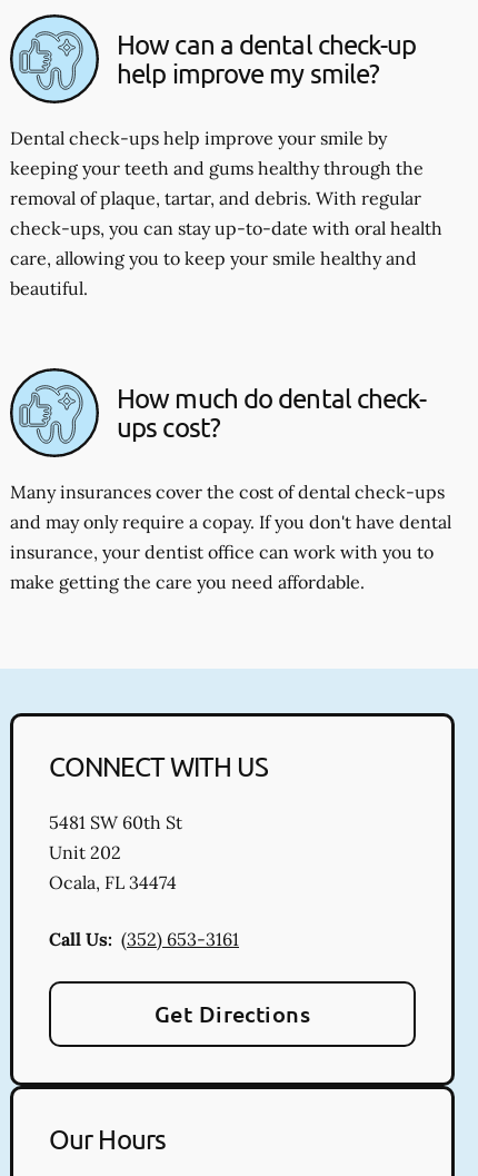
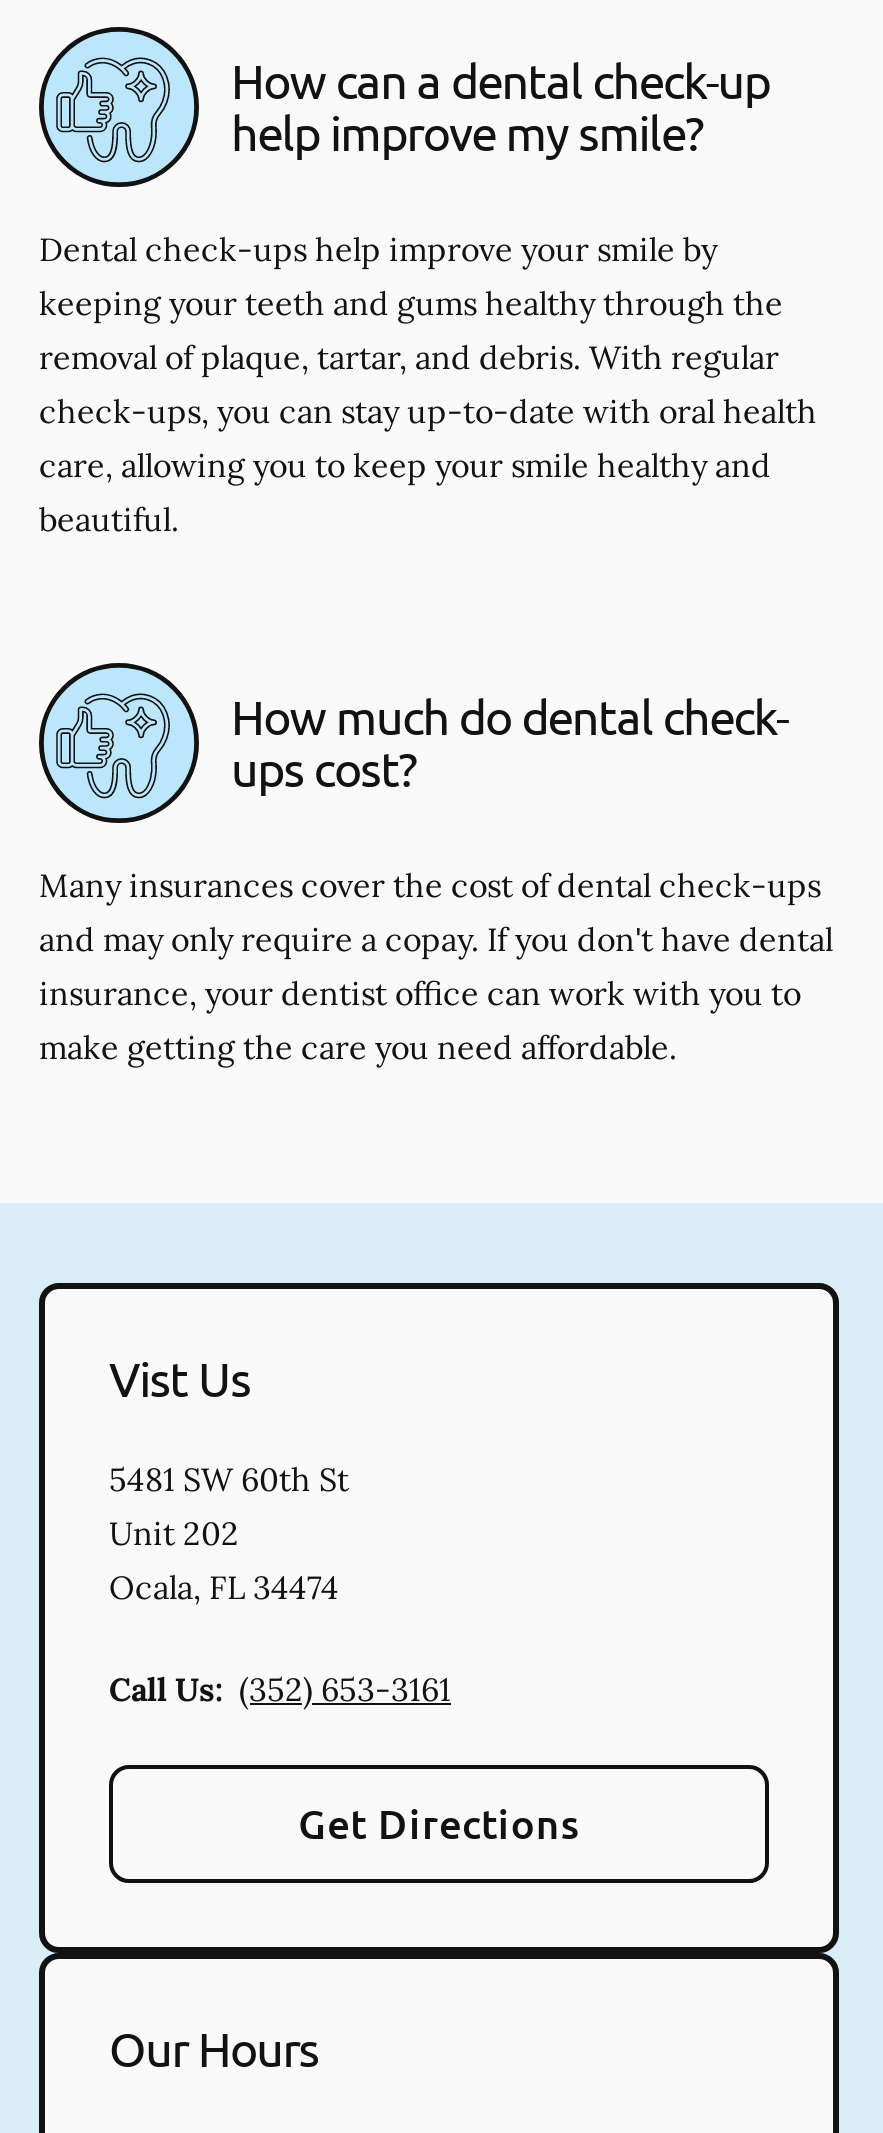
- CONNECT WITH US
+ Vist Us
